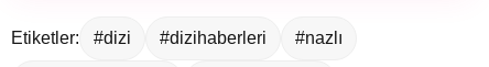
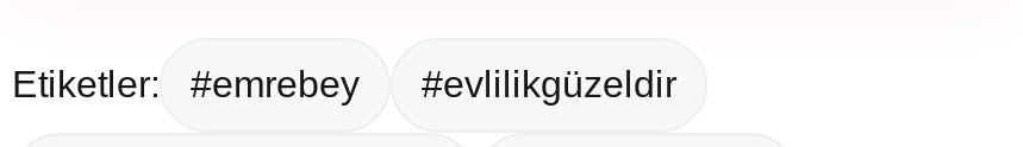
- #dizi
- #dizihaberleri
- #nazlı
+ #emrebey
+ #evlilikgüzeldir
